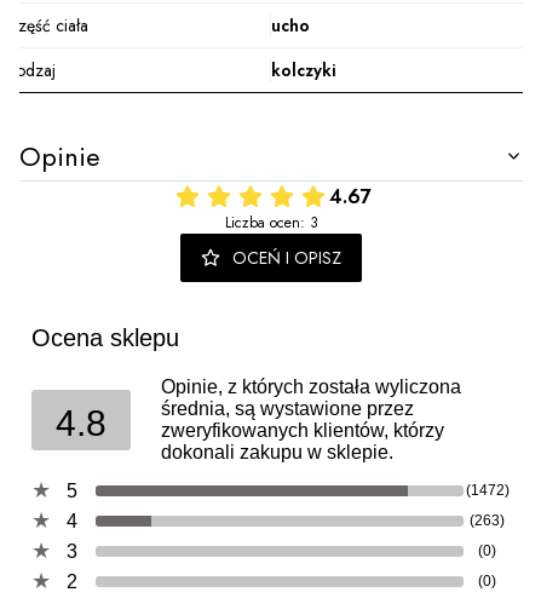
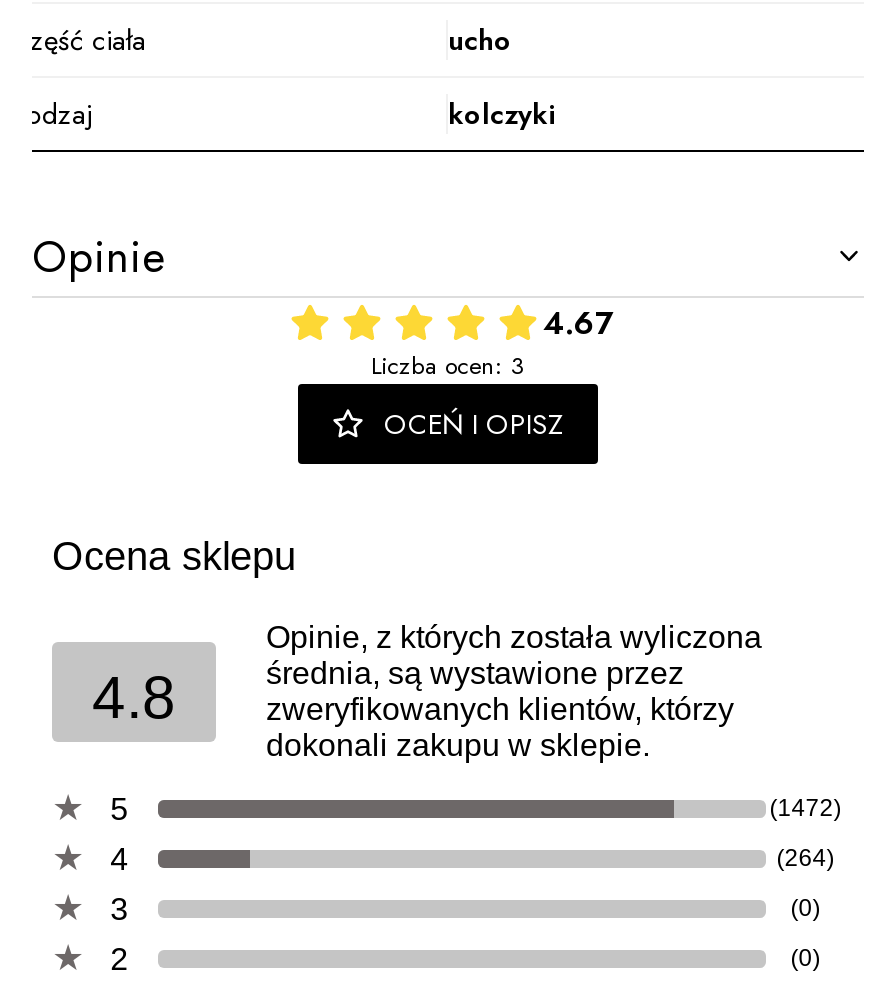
- (263)
+ (264)
